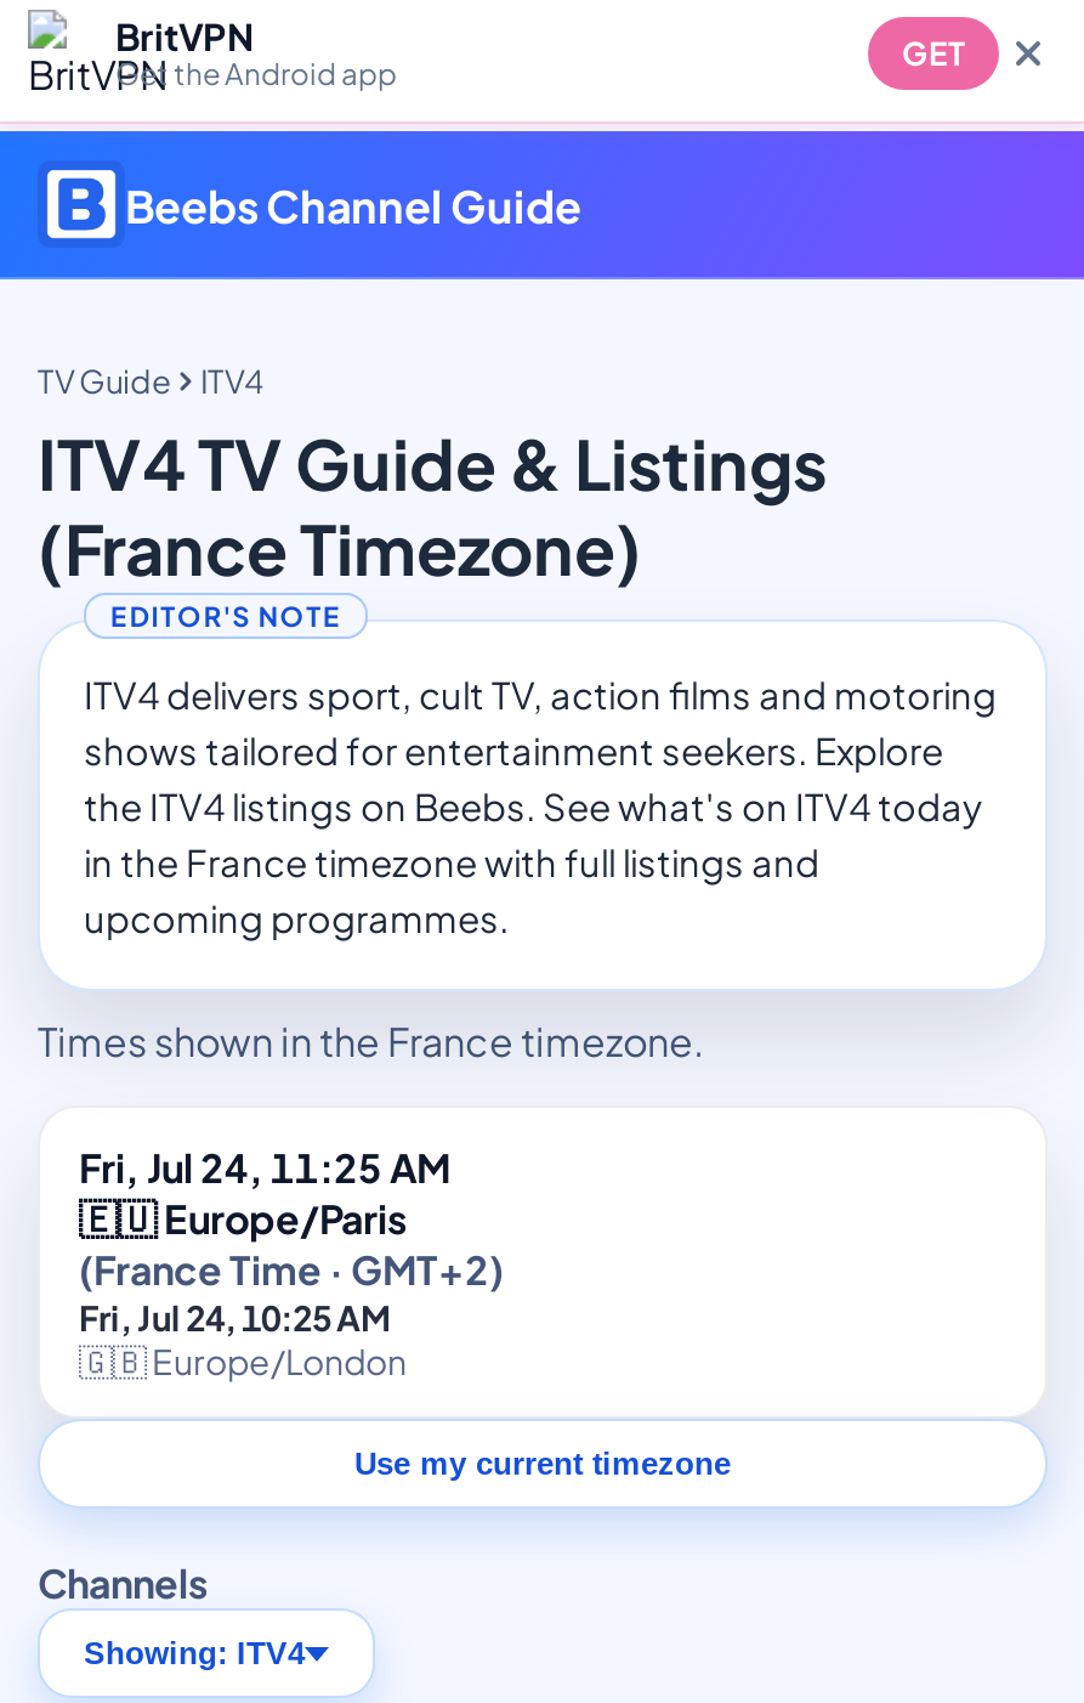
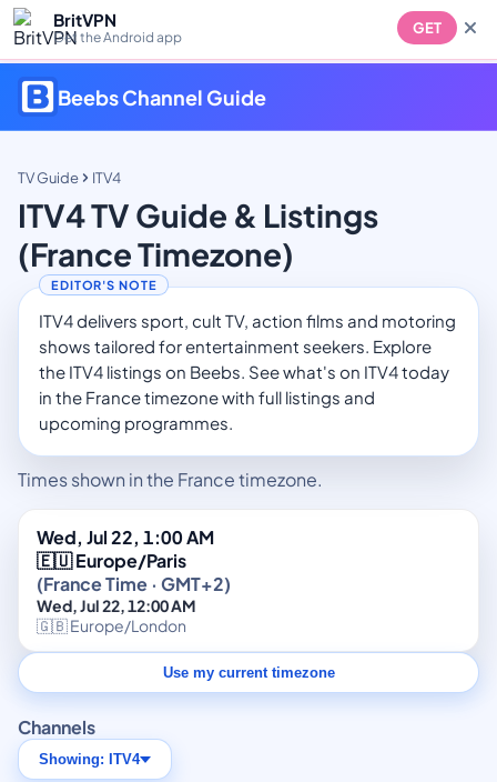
- Fri, Jul 24, 11:25 AM
+ Wed, Jul 22, 1:00 AM

- Fri, Jul 24, 10:25 AM
+ Wed, Jul 22, 12:00 AM
